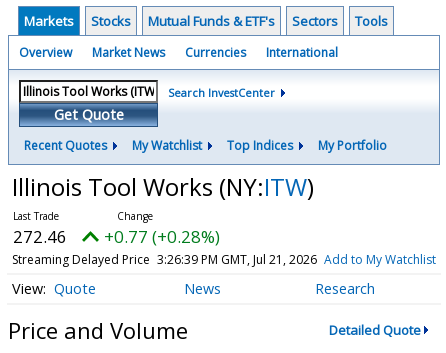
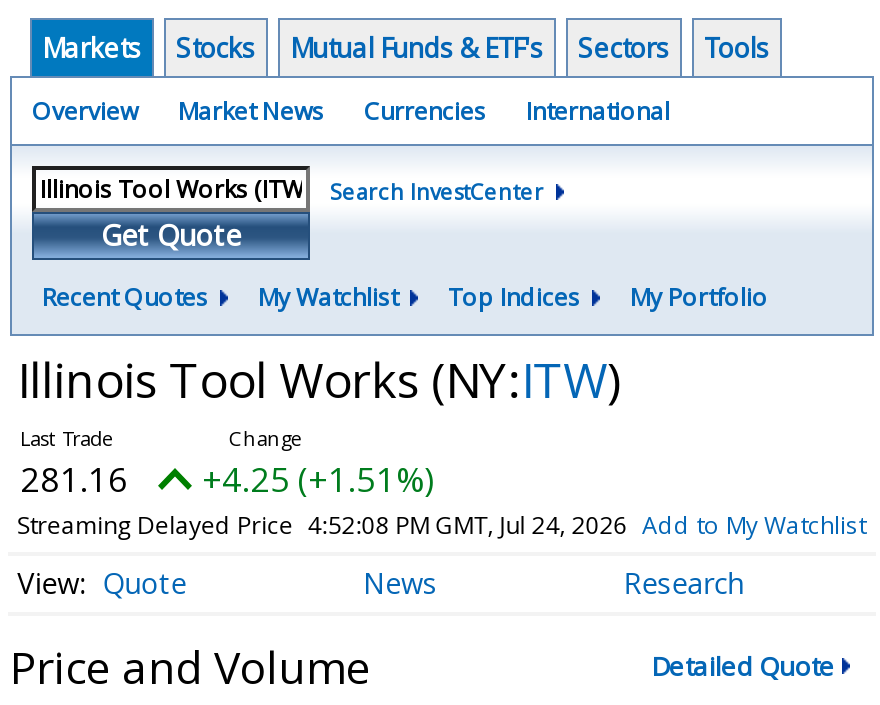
- 272.46
+ 281.16

- +0.77 (+0.28%)
+ +4.25 (+1.51%)

- Streaming Delayed Price 3:26:39 PM GMT, Jul 21, 2026 Add to My Watchlist
+ Streaming Delayed Price 4:52:08 PM GMT, Jul 24, 2026 Add to My Watchlist
